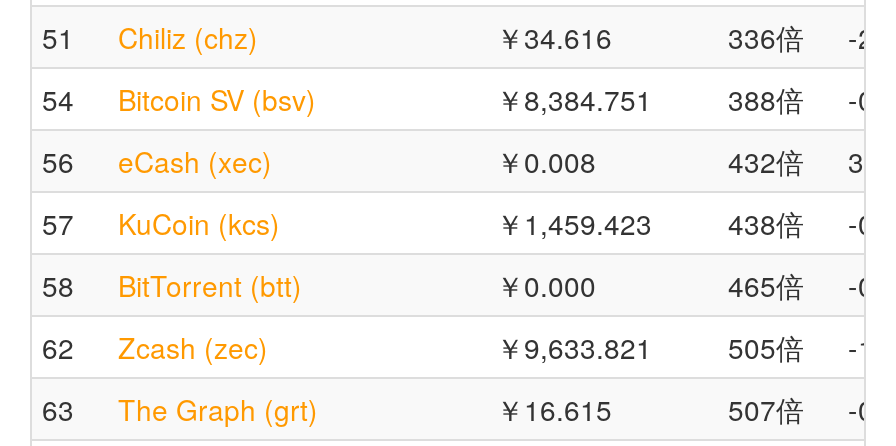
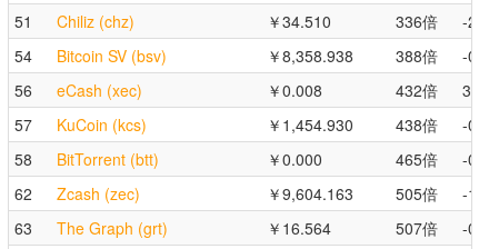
- ￥34.616
+ ￥34.510

- ￥8,384.751
+ ￥8,358.938

- ￥1,459.423
+ ￥1,454.930

- ￥9,633.821
+ ￥9,604.163

- ￥16.615
+ ￥16.564
